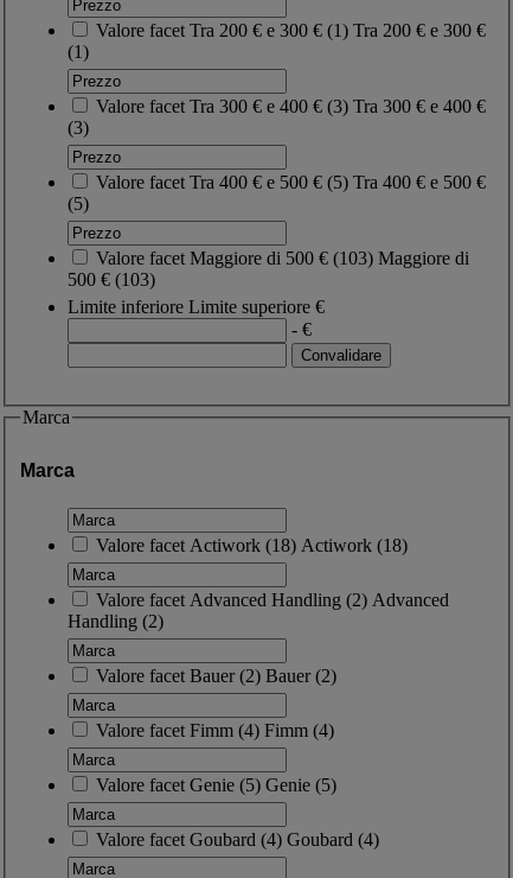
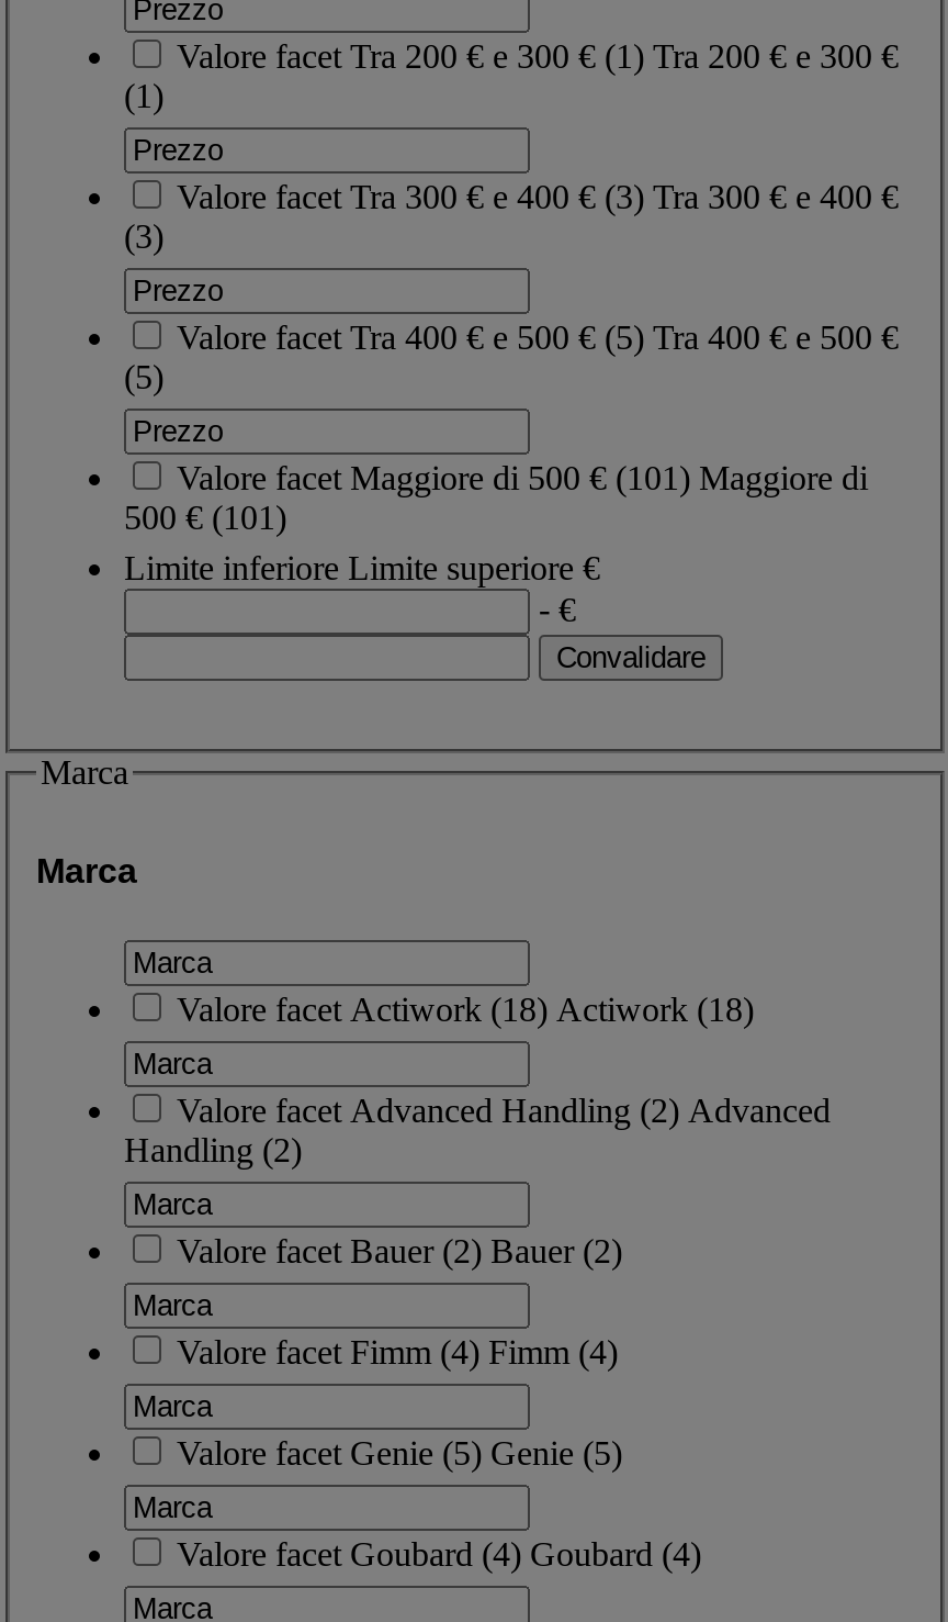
- Valore facet Maggiore di 500 €(103) Maggiore di
+ Valore facet Maggiore di 500 €(101) Maggiore di

- 500 €(103)
+ 500 €(101)
